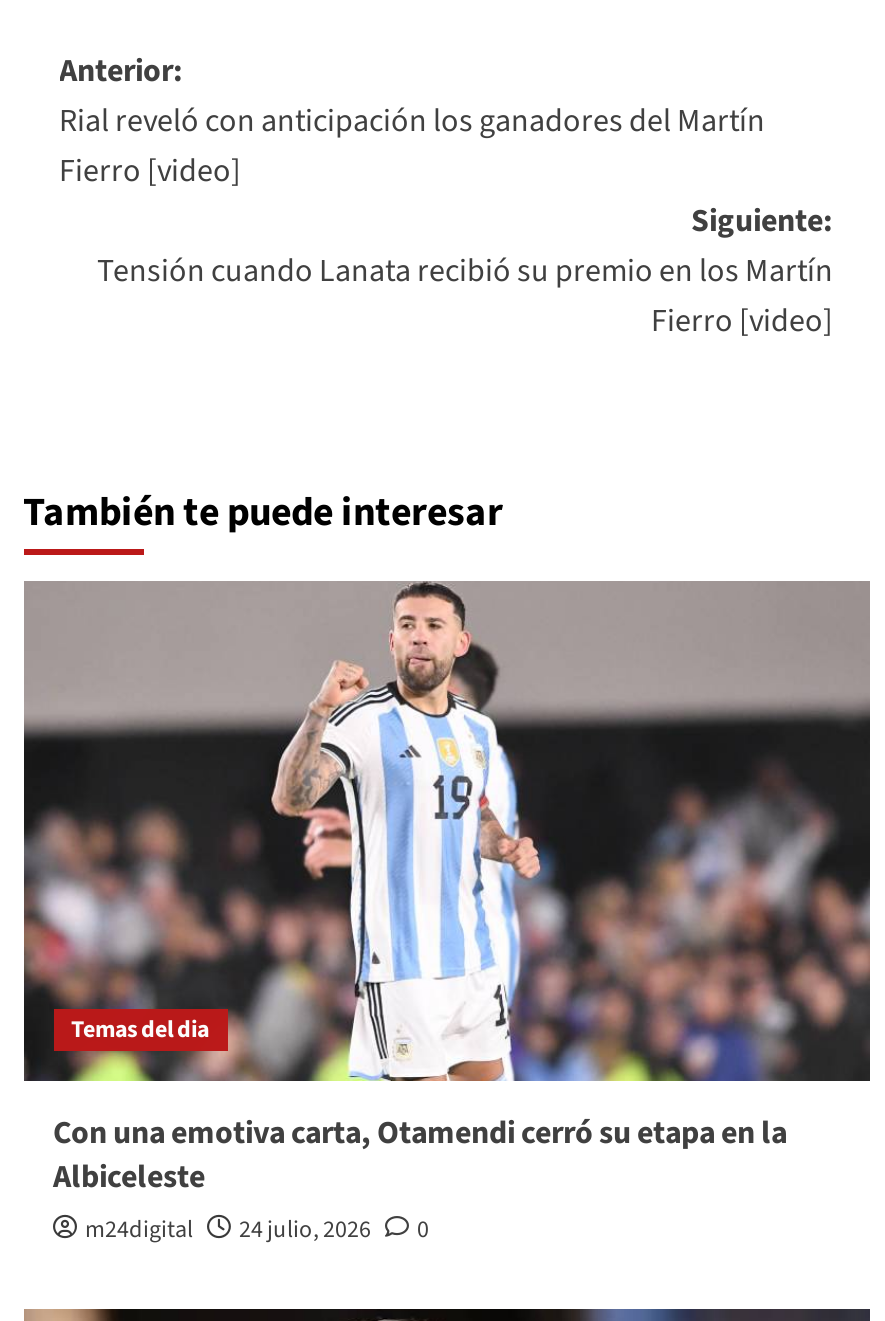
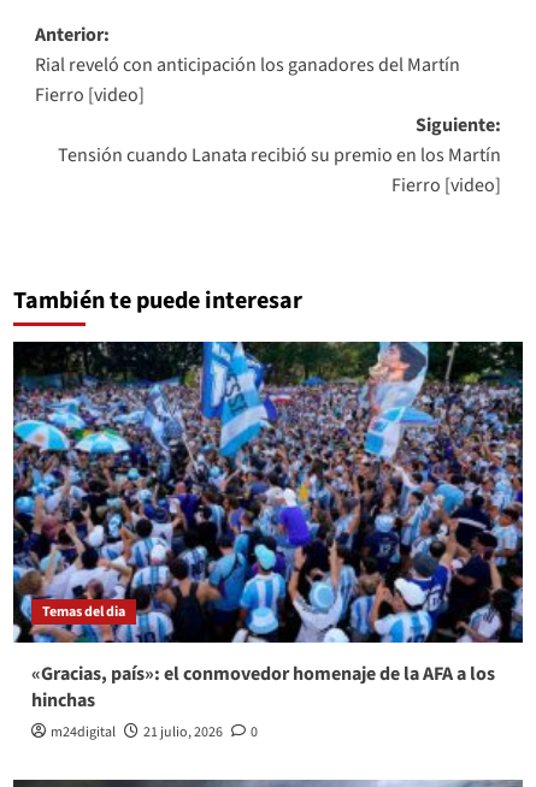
- [image]
- Con una emotiva carta, Otamendi cerró su etapa en la
- Albiceleste
+ [image]
+ «Gracias, país»: el conmovedor homenaje de la AFA a los
+ hinchas

- m24digital 24 julio, 2026 0
+ m24digital 21 julio, 2026 0
